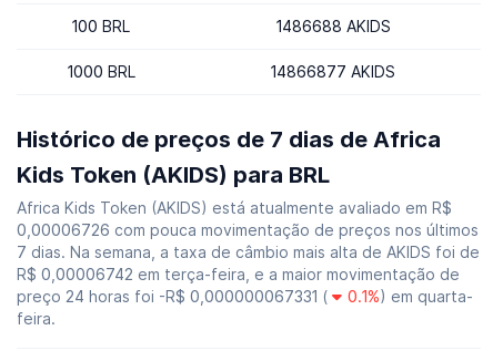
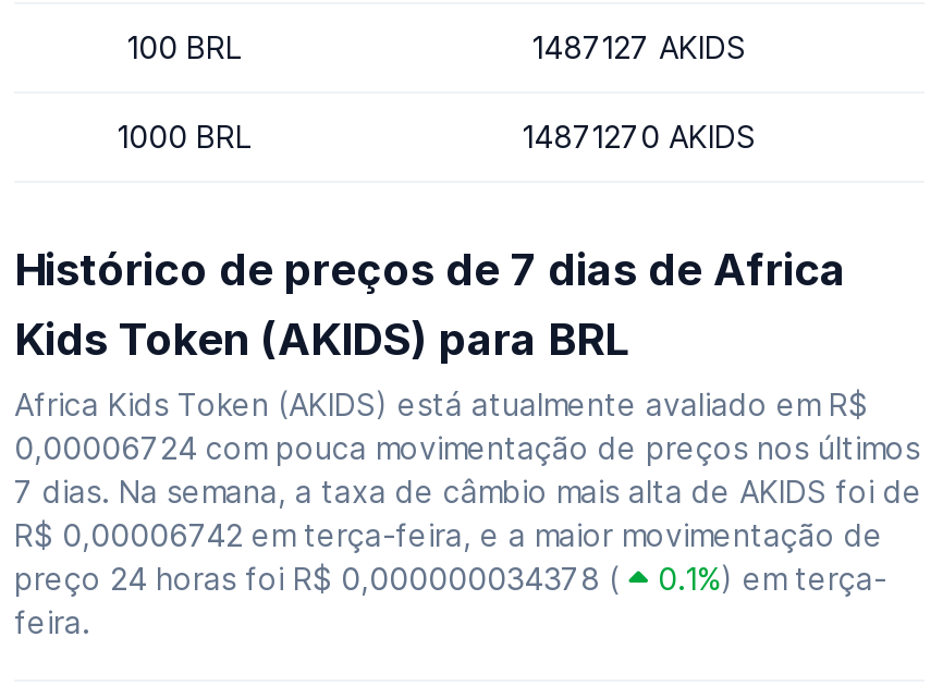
- 1486688 AKIDS
+ 1487127 AKIDS

- 14866877 AKIDS
+ 14871270 AKIDS

- 0,00006726 com pouca movimentação de preços nos últimos
+ 0,00006724 com pouca movimentação de preços nos últimos

- preço 24 horas foi -R$ 0,000000067331 (
+ preço 24 horas foi R$ 0,000000034378 (

- 0.1%) em quarta-
+ 0.1%) em terça-
